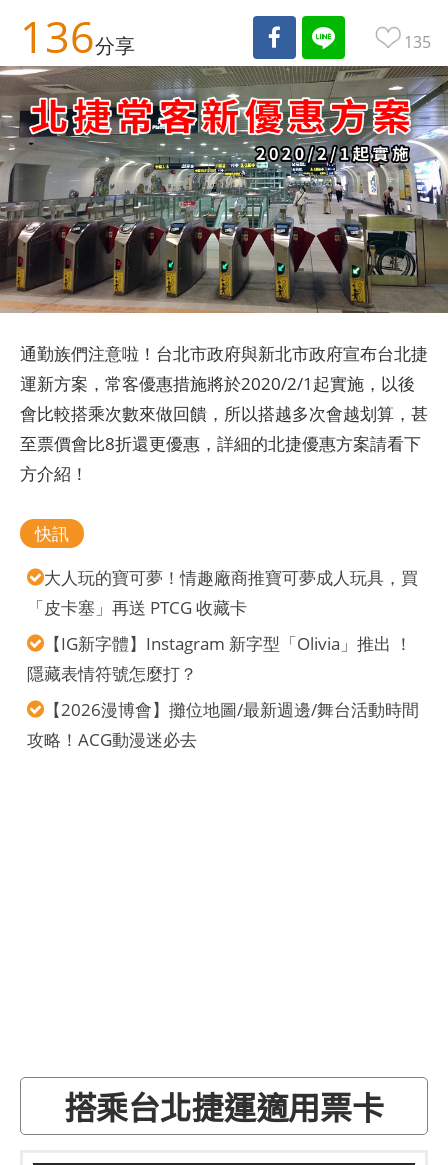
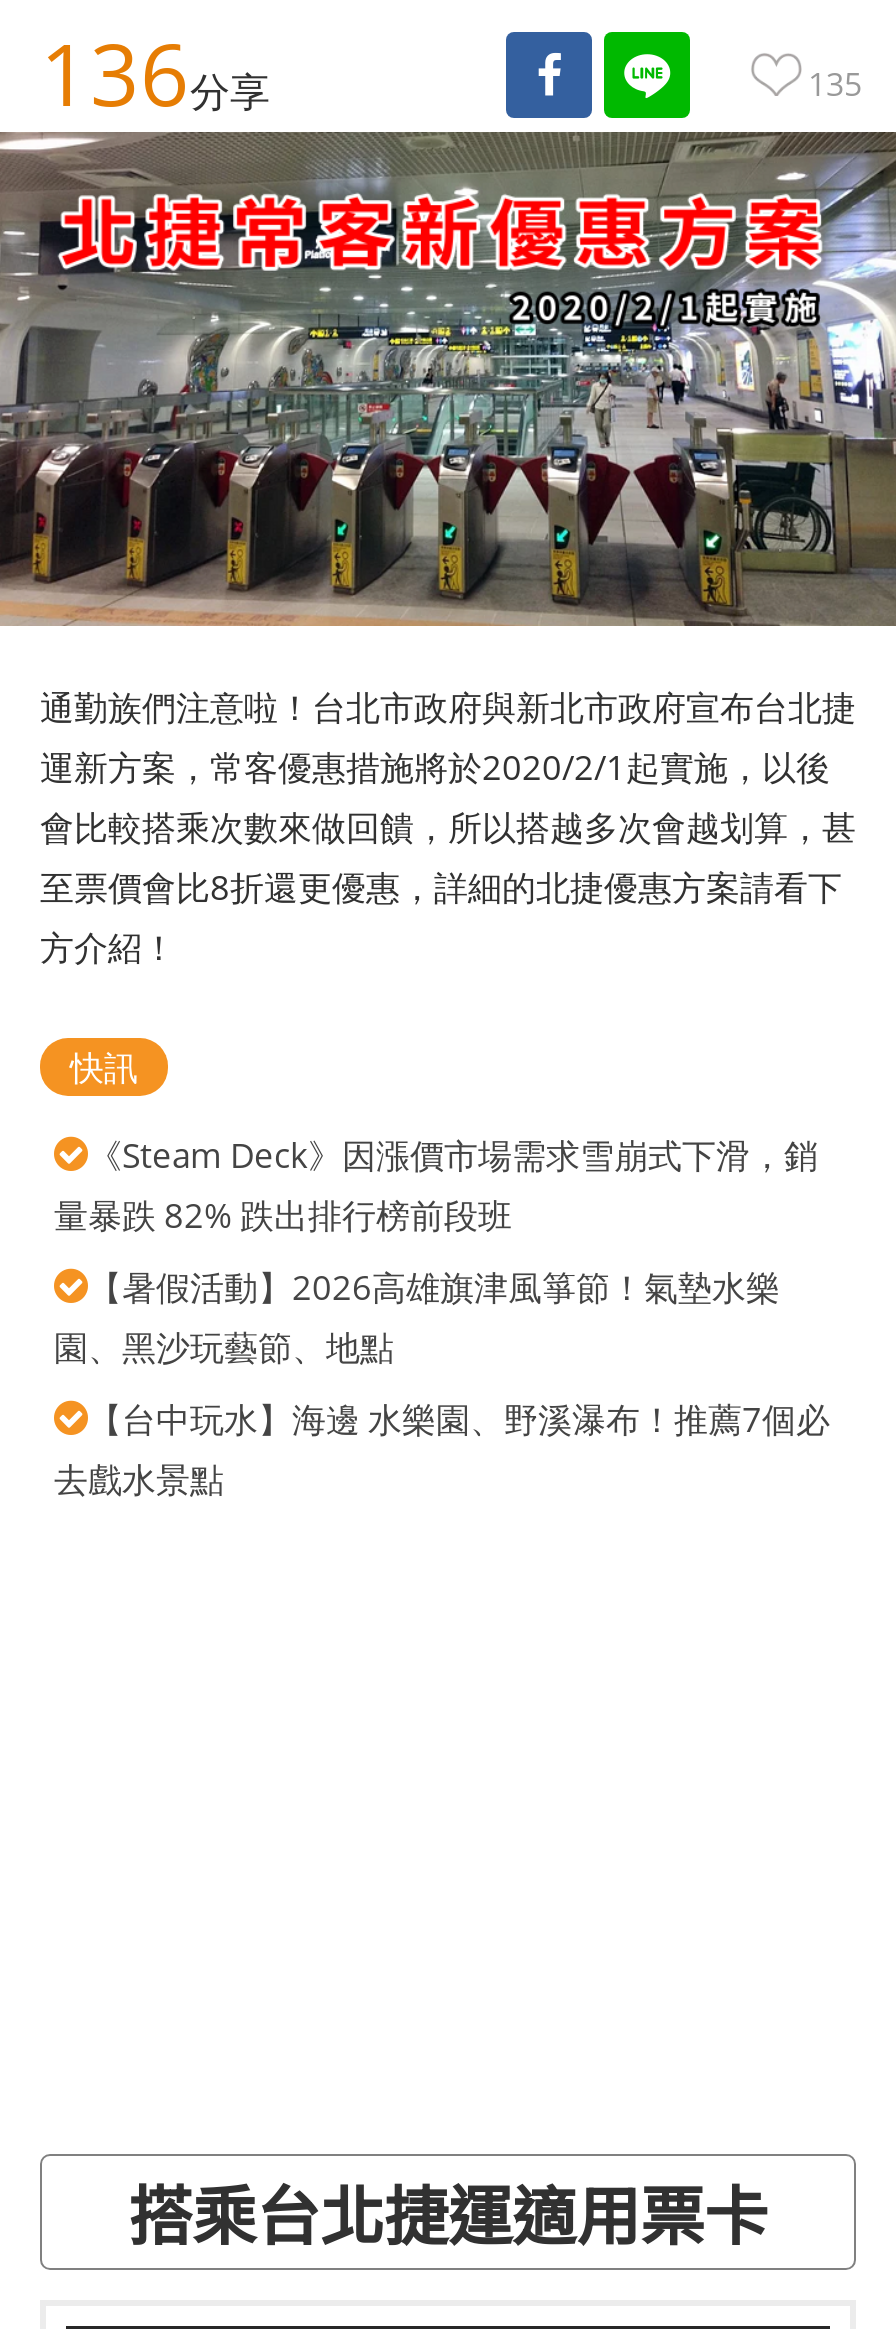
- 大人玩的寶可夢！情趣廠商推寶可夢成人玩具，買
- 「皮卡塞」再送 PTCG 收藏卡
+ 《Steam Deck》因漲價市場需求雪崩式下滑，銷
+ 量暴跌 82% 跌出排行榜前段班

- 【IG新字體】Instagram 新字型「Olivia」推出 ！
- 隱藏表情符號怎麼打？
+ 【暑假活動】2026高雄旗津風箏節！氣墊水樂
+ 園、黑沙玩藝節、地點

- 【2026漫博會】攤位地圖/最新週邊/舞台活動時間
- 攻略！ACG動漫迷必去
+ 【台中玩水】海邊 水樂園、野溪瀑布！推薦7個必
+ 去戲水景點
